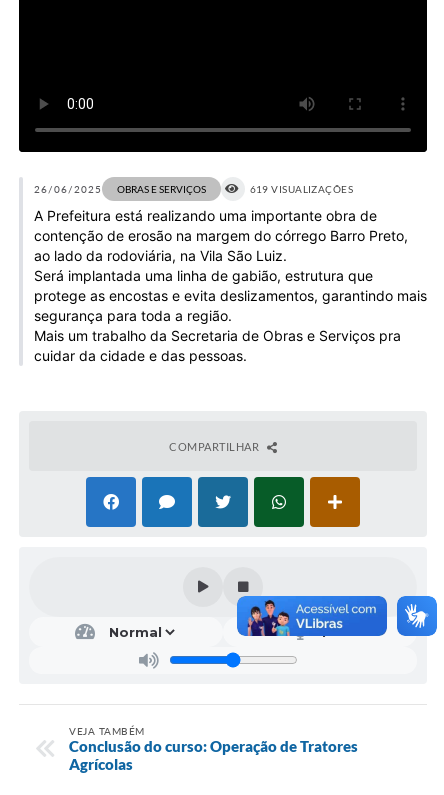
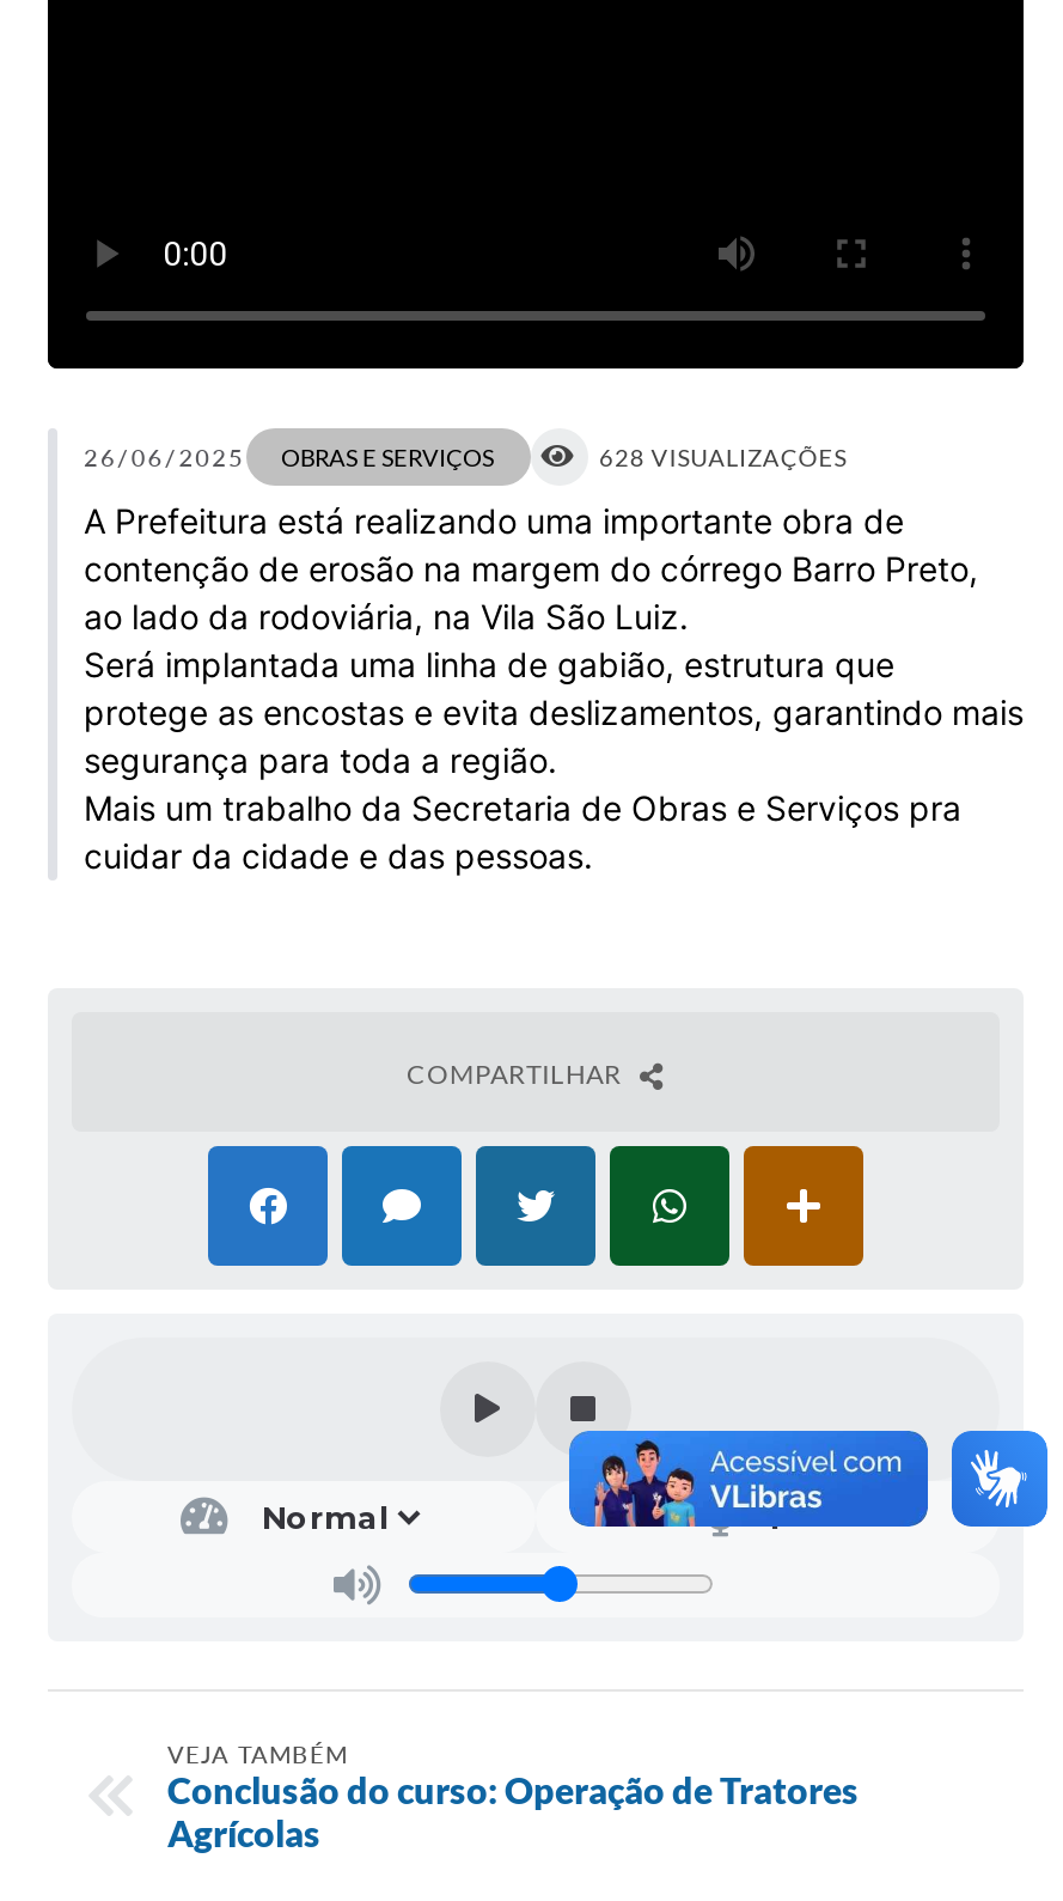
- 619 VISUALIZAÇÕES
+ 628 VISUALIZAÇÕES
